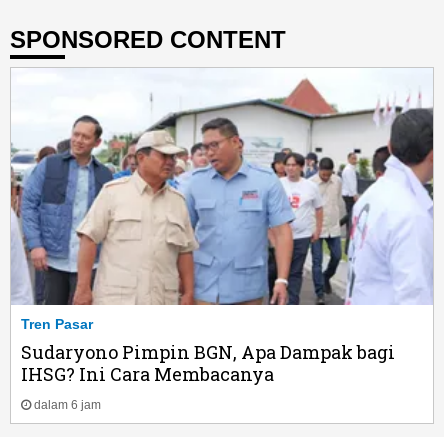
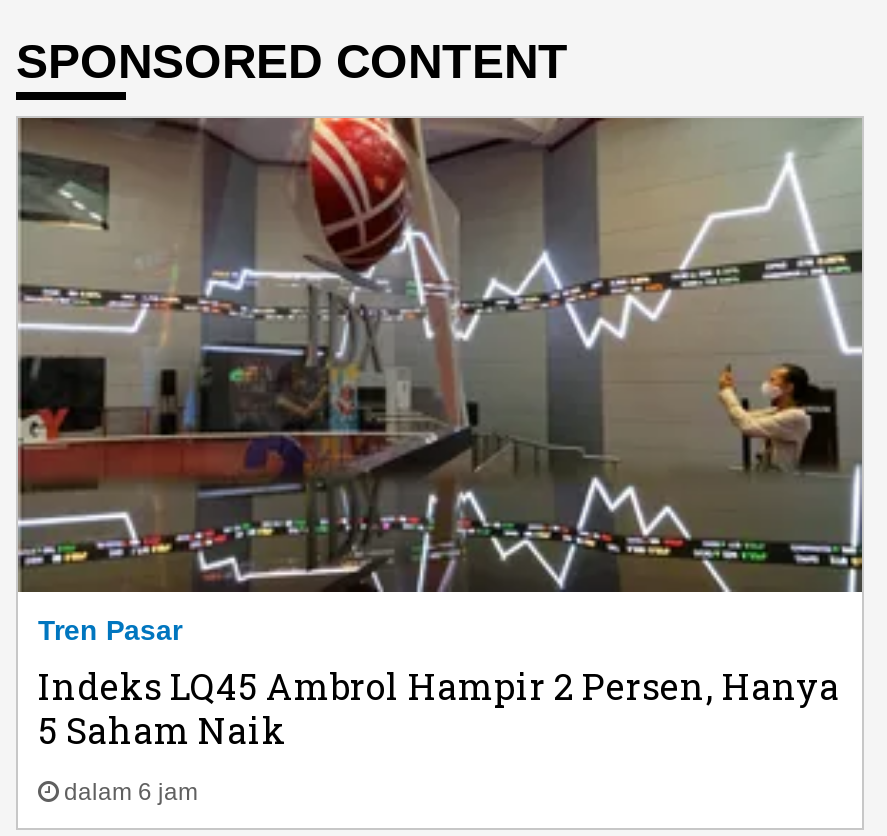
- [image]
- Sudaryono Pimpin BGN, Apa Dampak bagi
- IHSG? Ini Cara Membacanya
+ [image]
+ Indeks LQ45 Ambrol Hampir 2 Persen, Hanya
+ 5 Saham Naik
